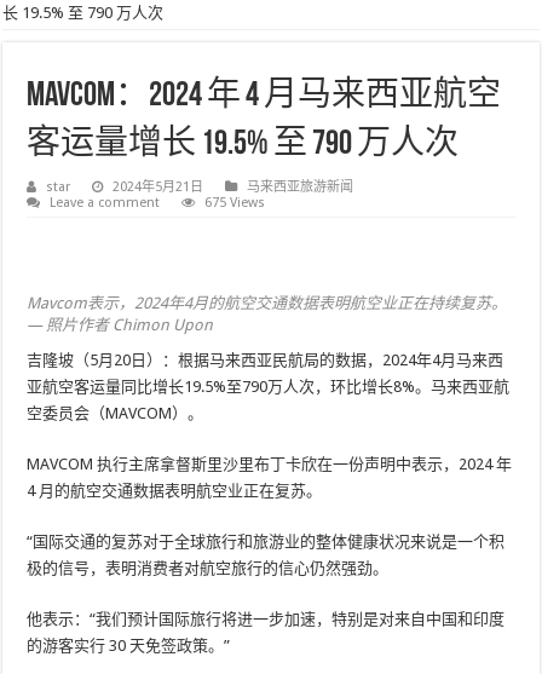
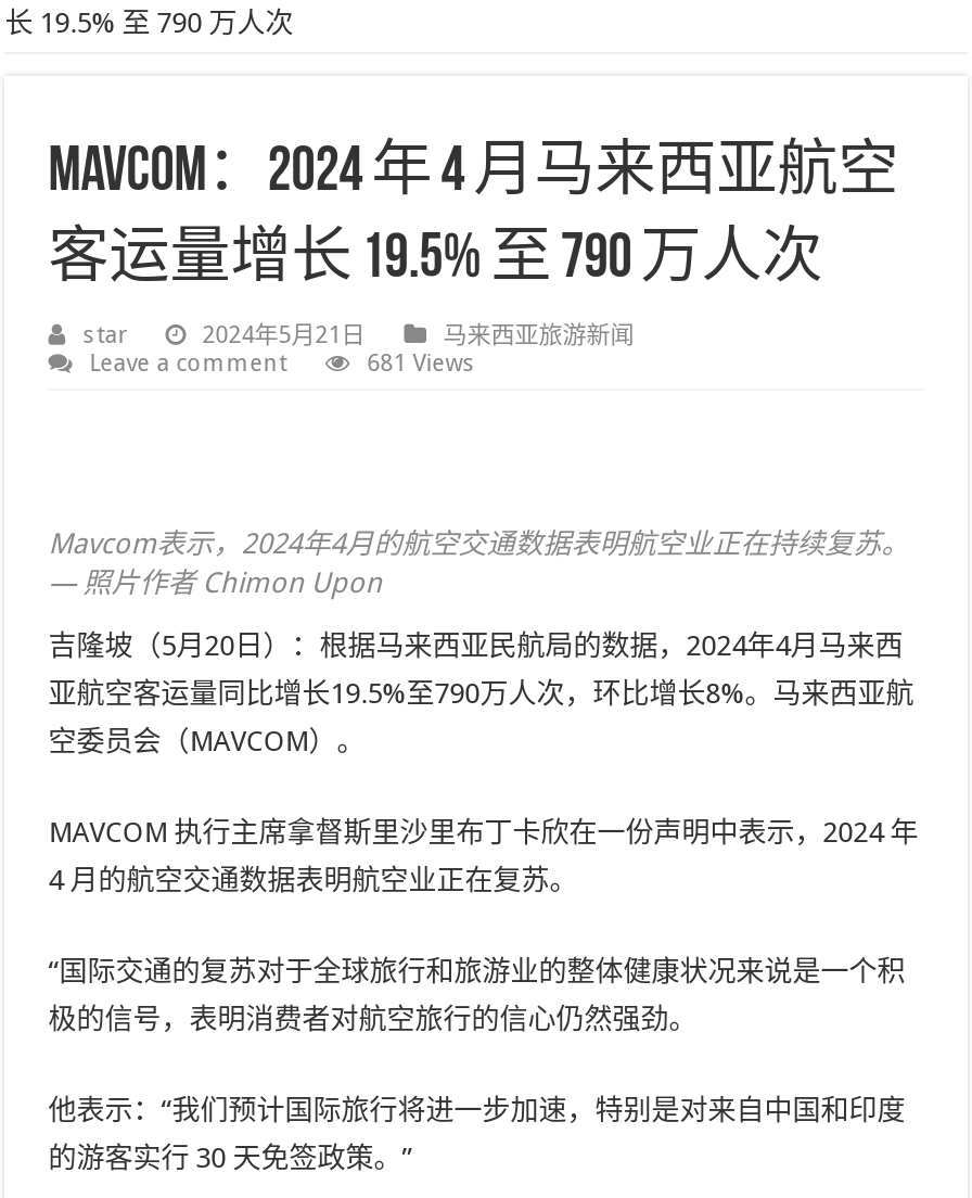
- 675 Views
+ 681 Views
